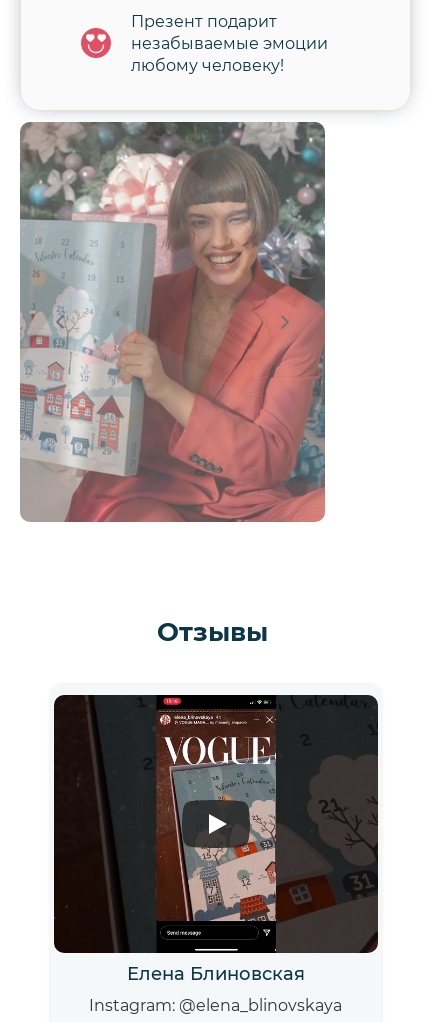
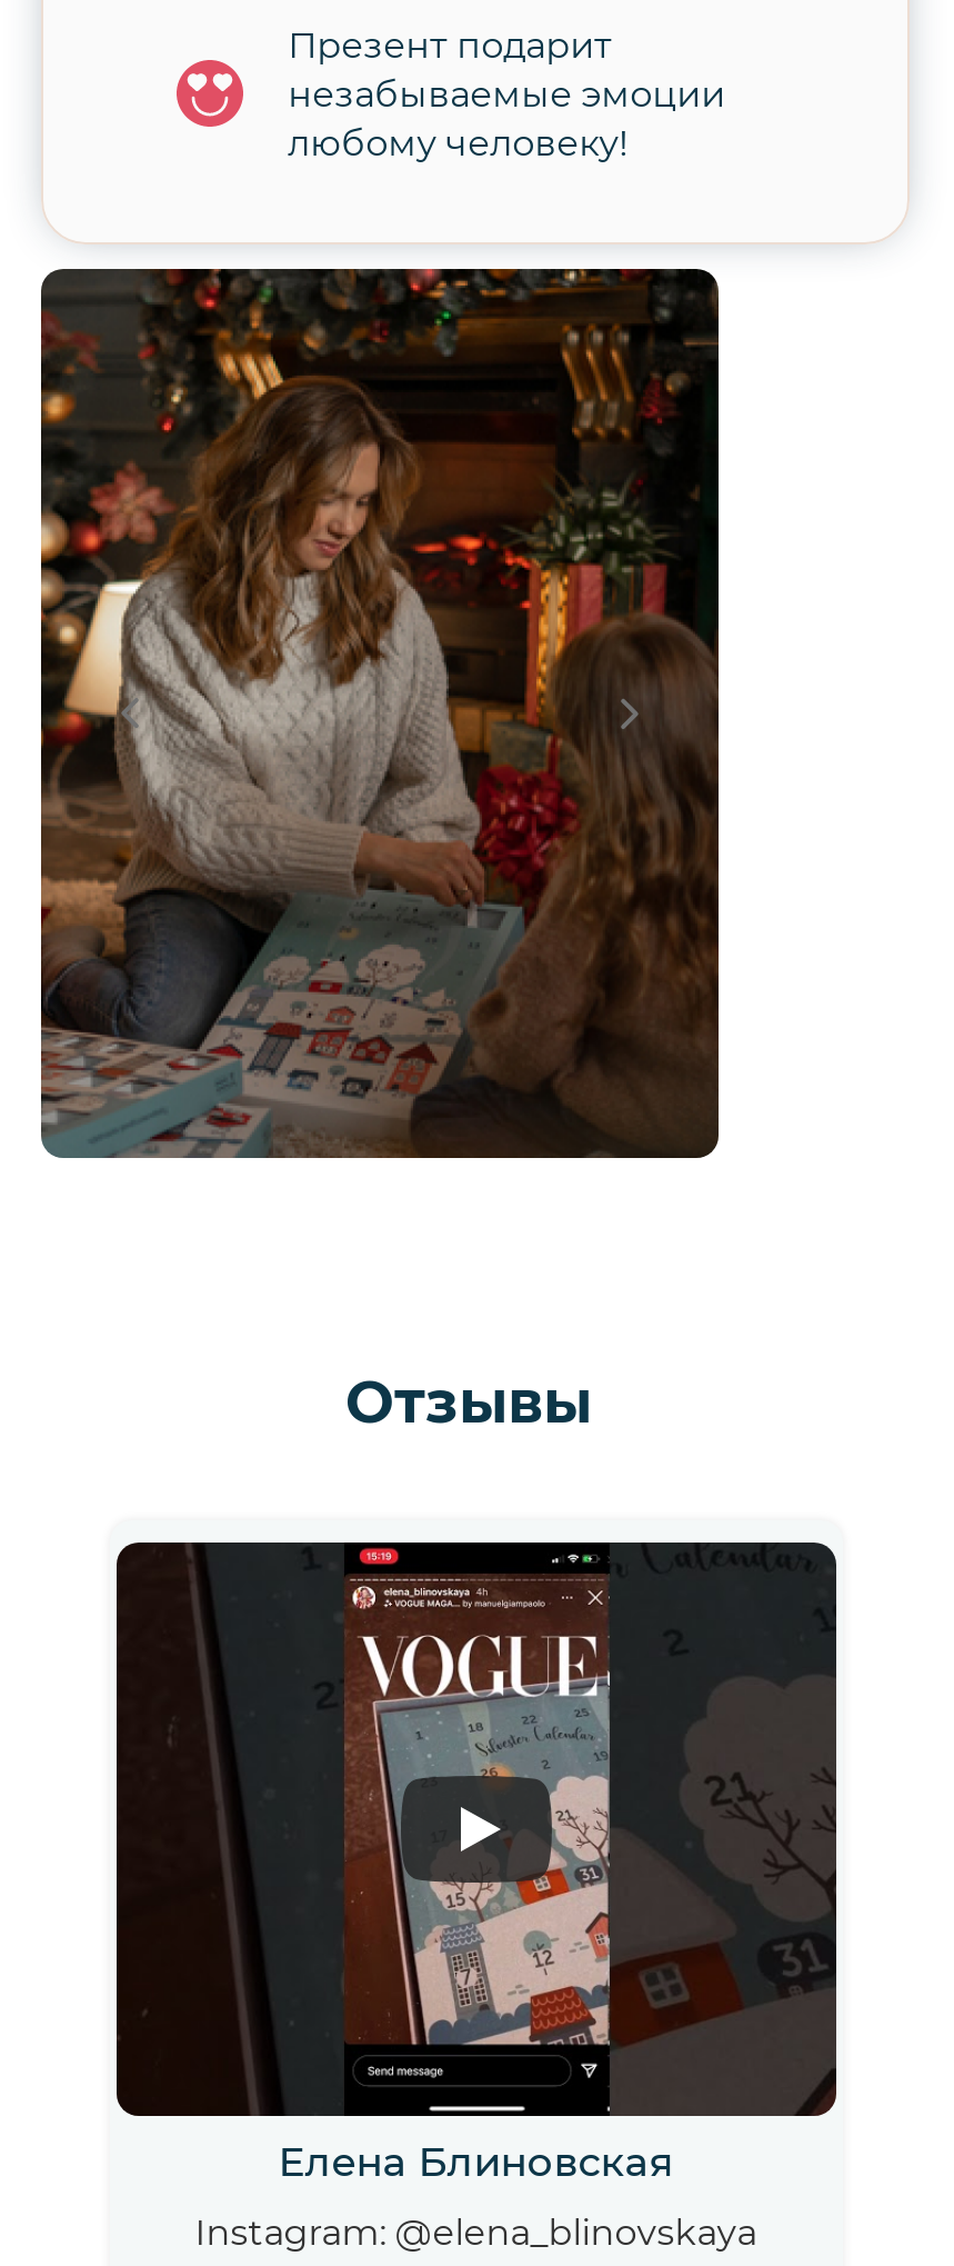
- [image]
+ [image]
